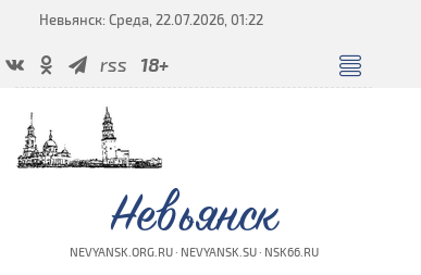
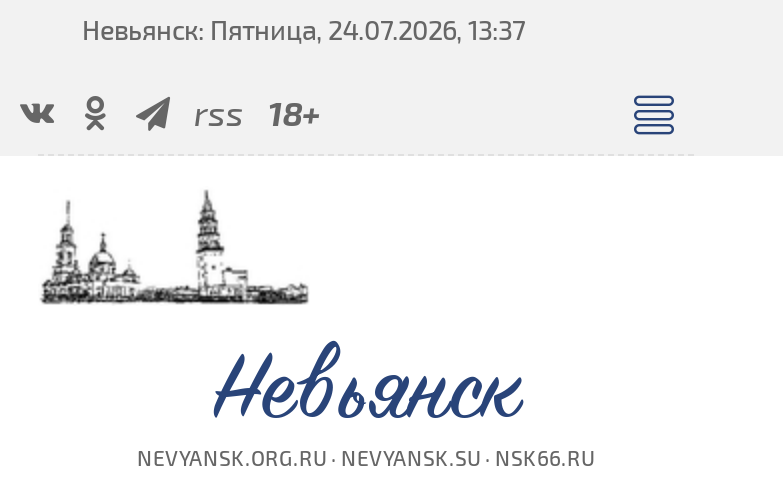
- Невьянск: Среда, 22.07.2026, 01:22
+ Невьянск: Пятница, 24.07.2026, 13:37
